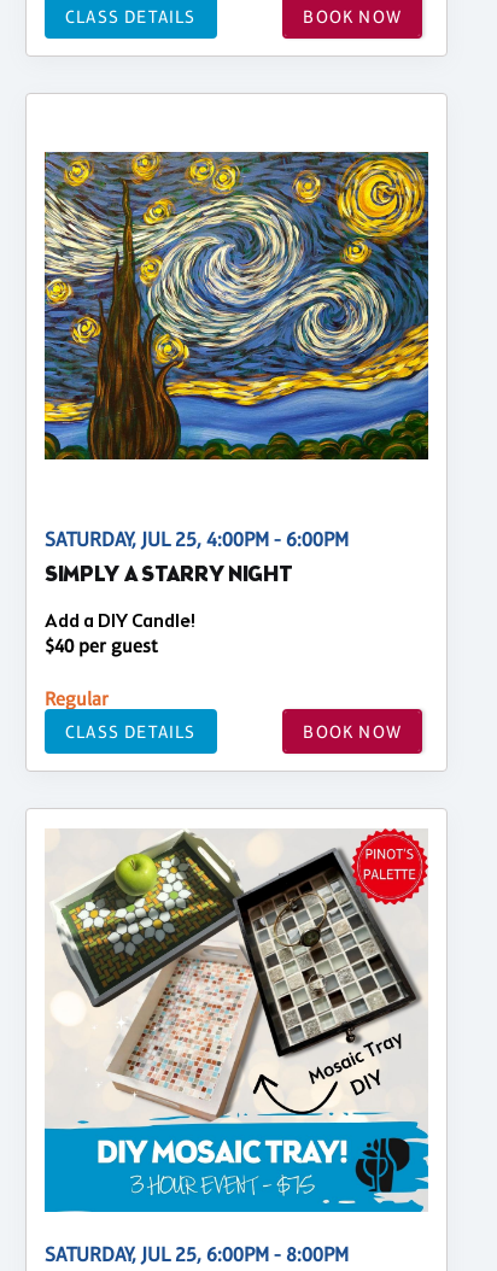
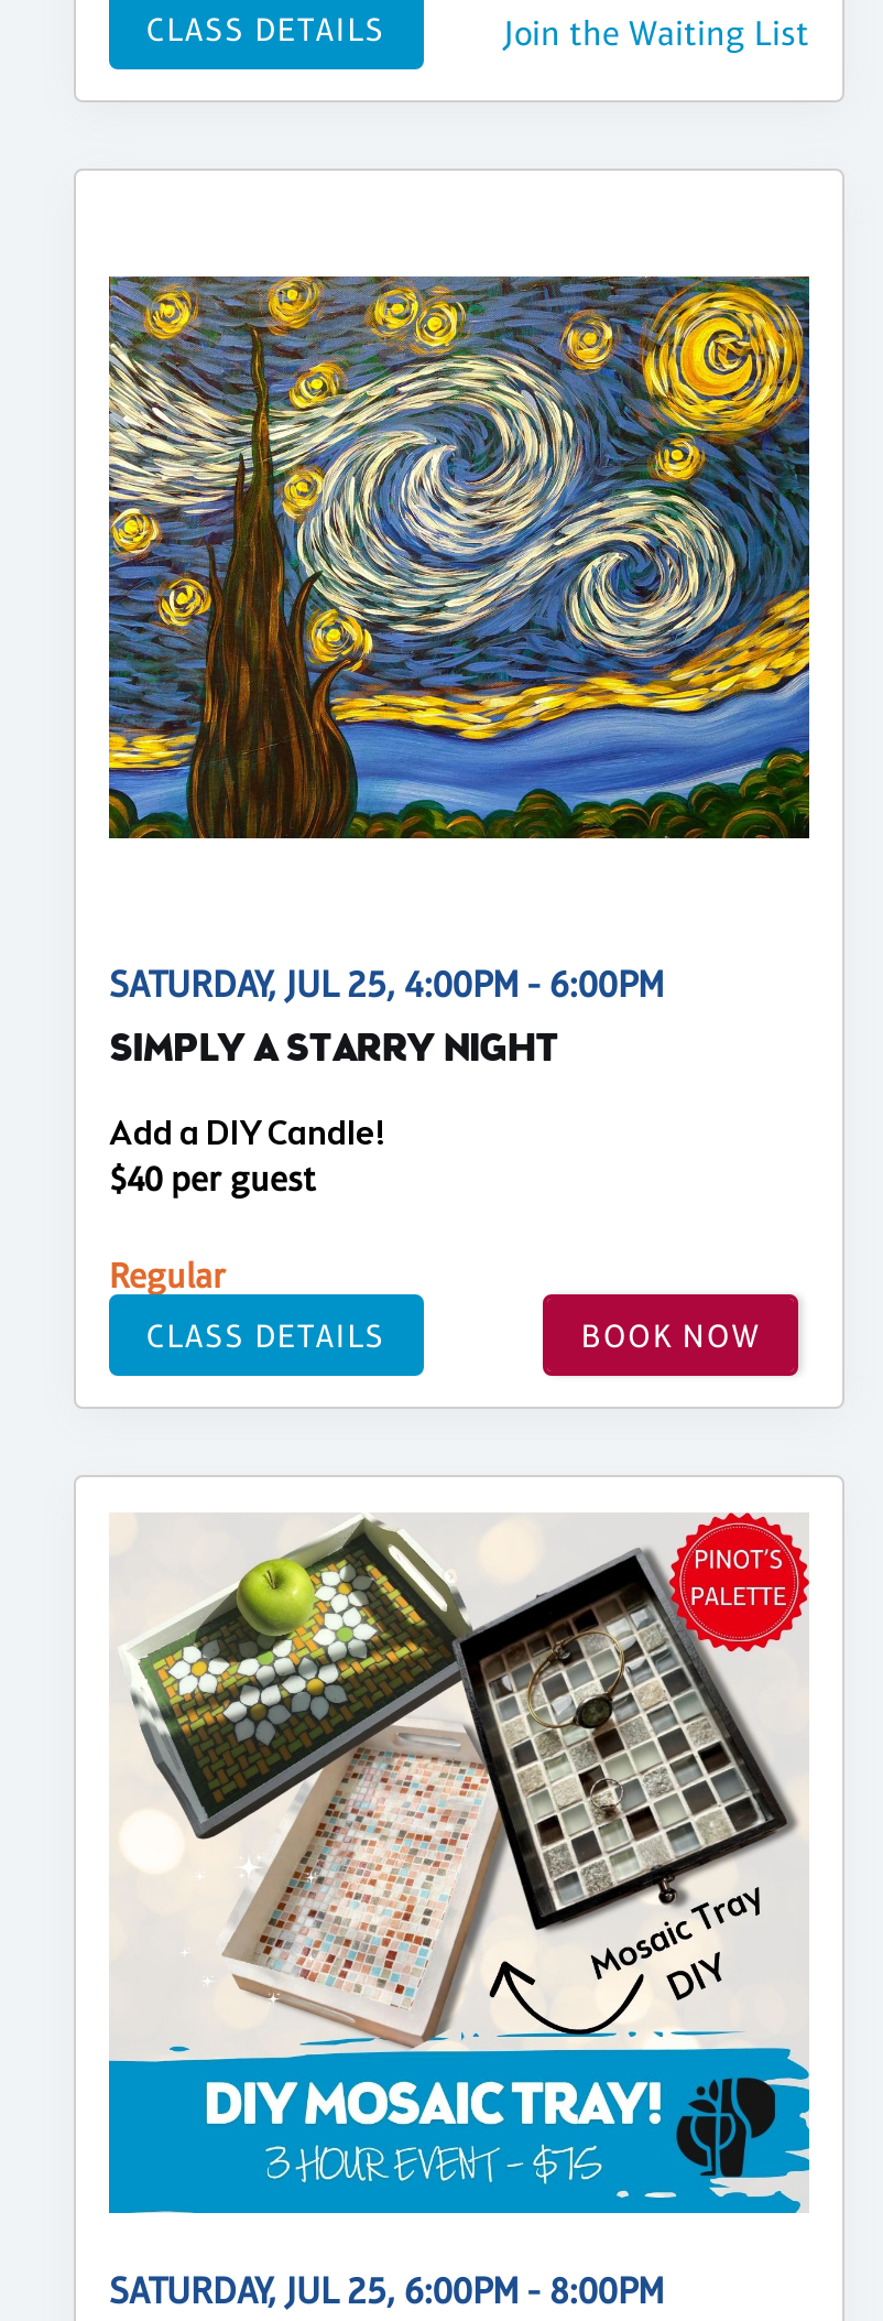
- BOOK NOW
+ Join the Waiting List
